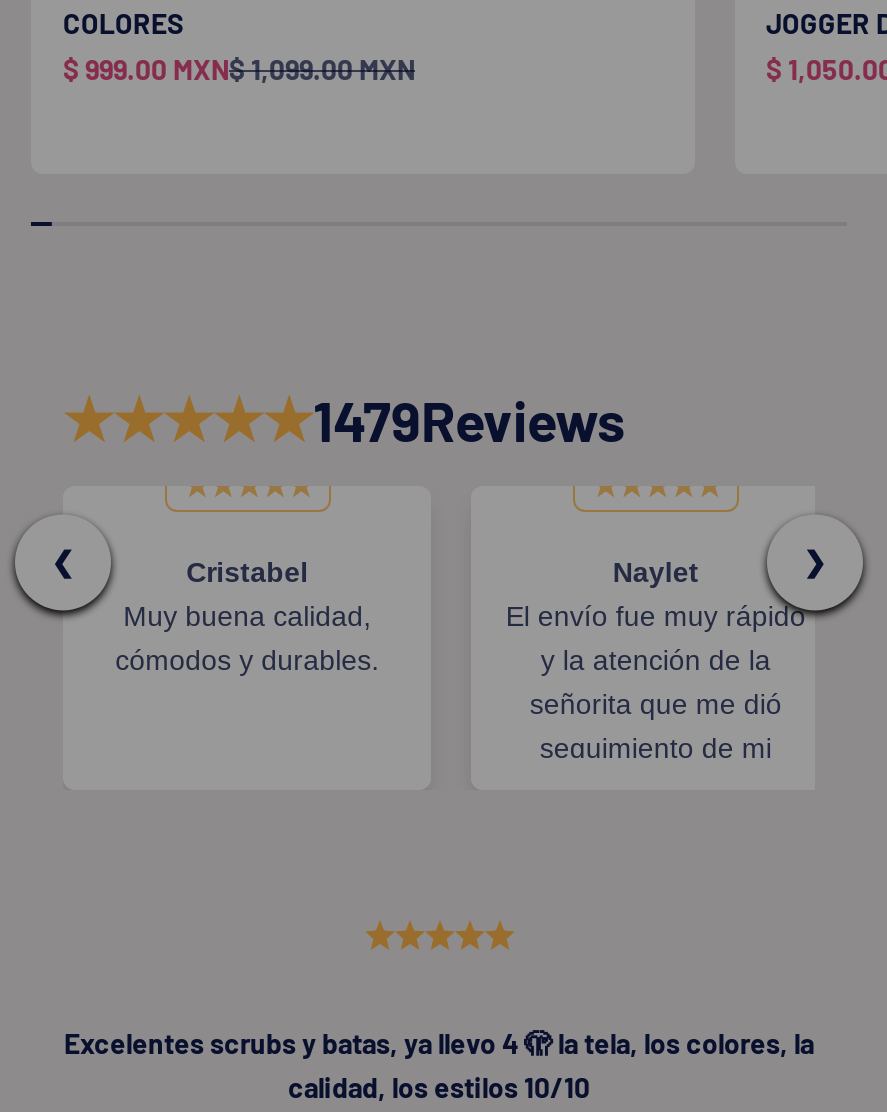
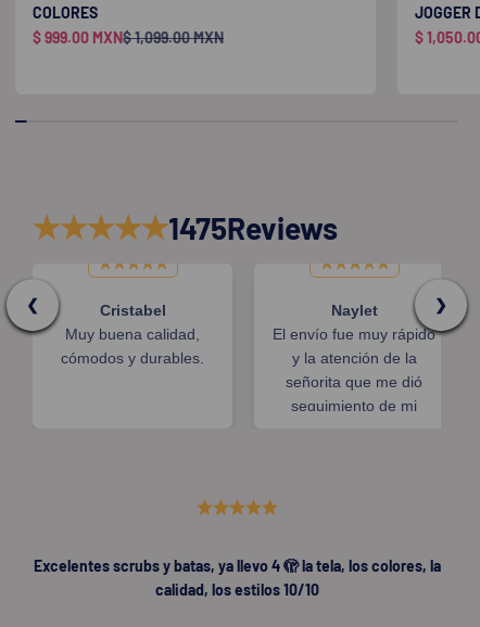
- 1479Reviews
+ 1475Reviews
